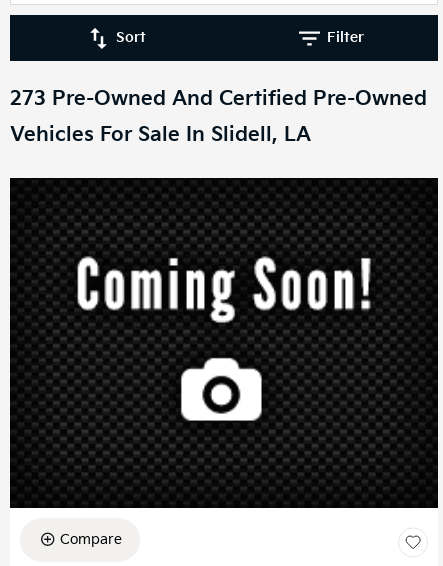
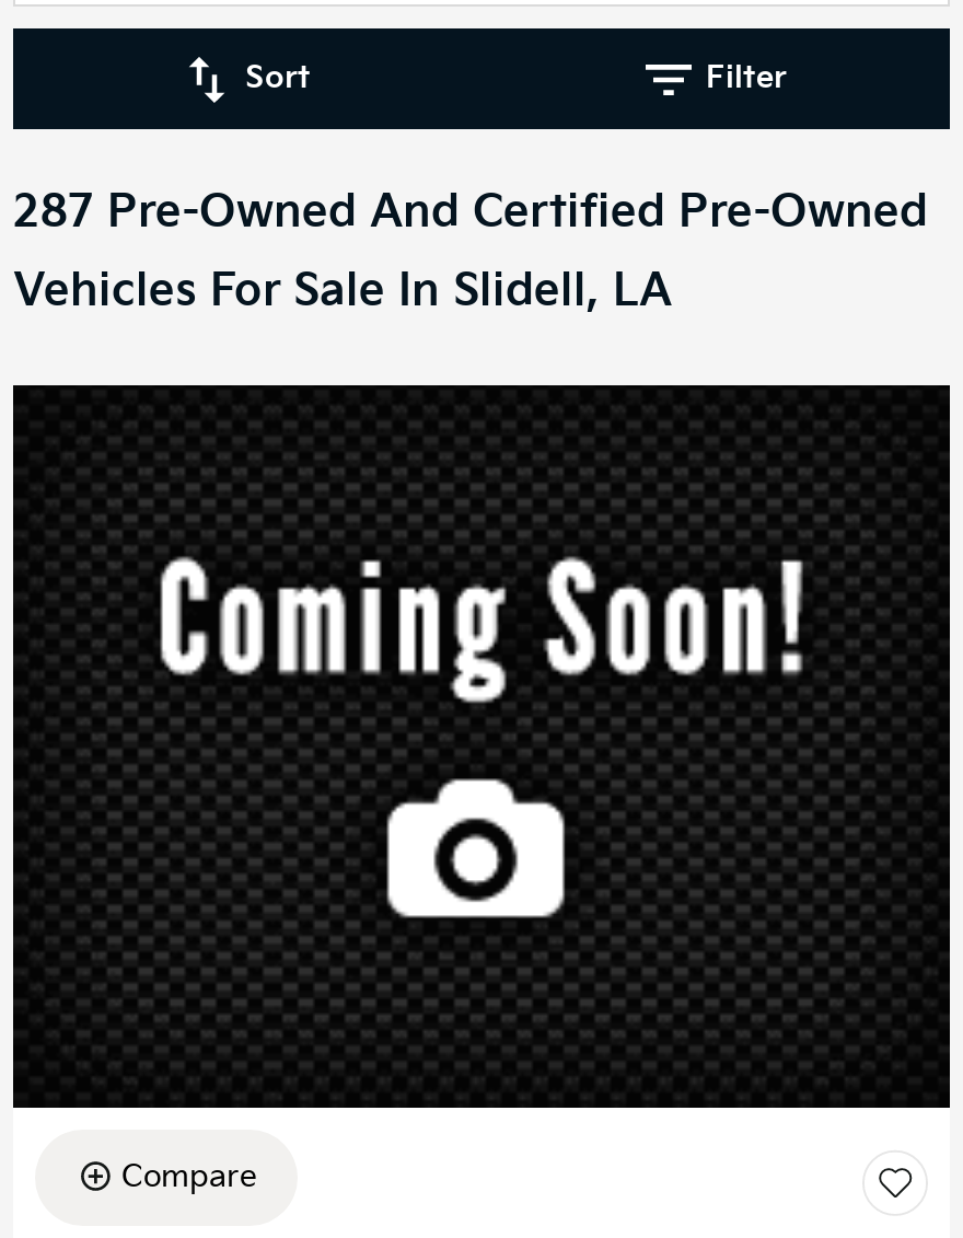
- 273 Pre-Owned And Certified Pre-Owned
+ 287 Pre-Owned And Certified Pre-Owned
